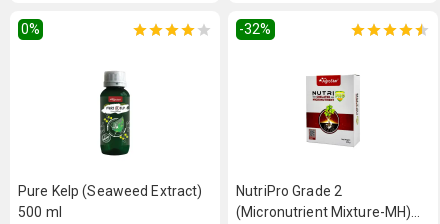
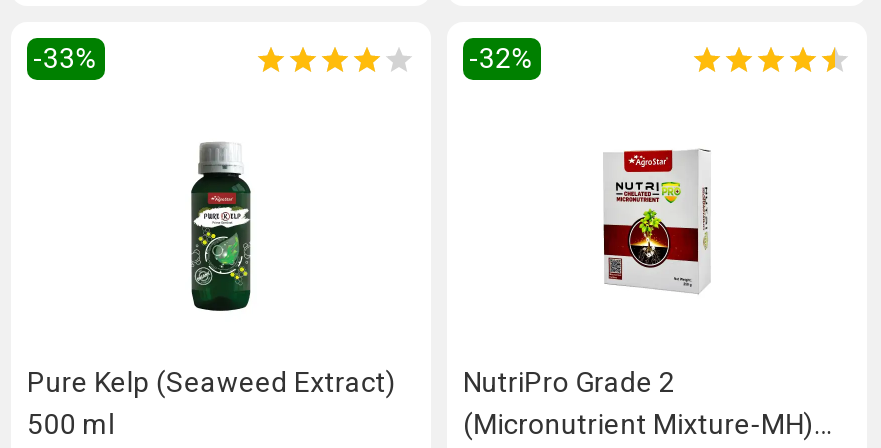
- 0%
+ -33%
